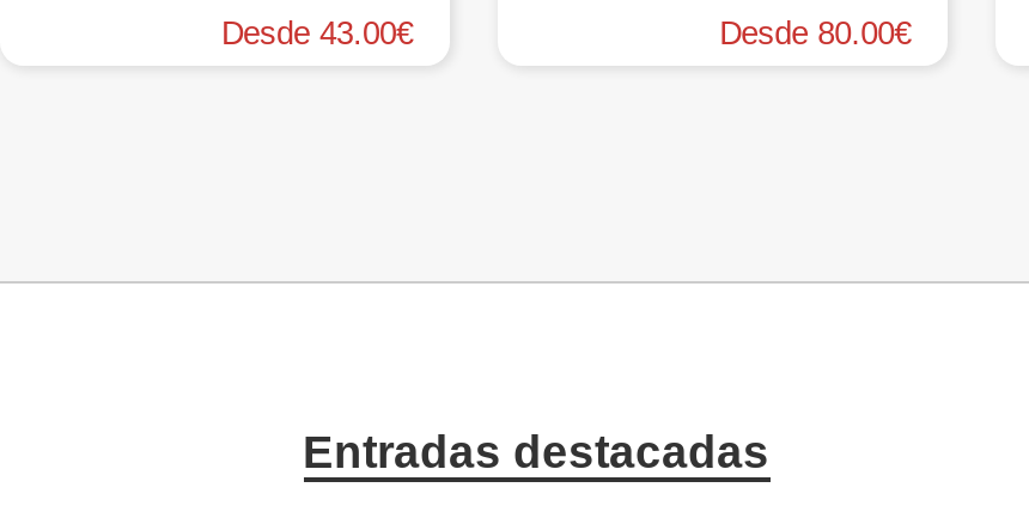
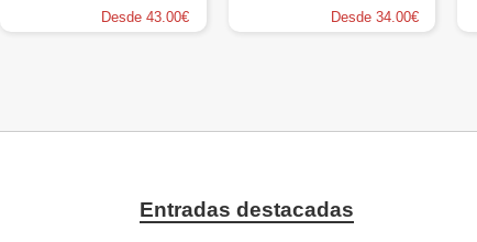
- Desde 80.00€
+ Desde 34.00€
